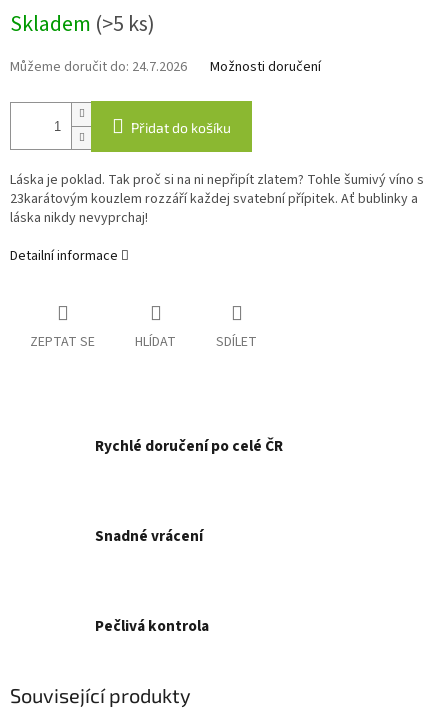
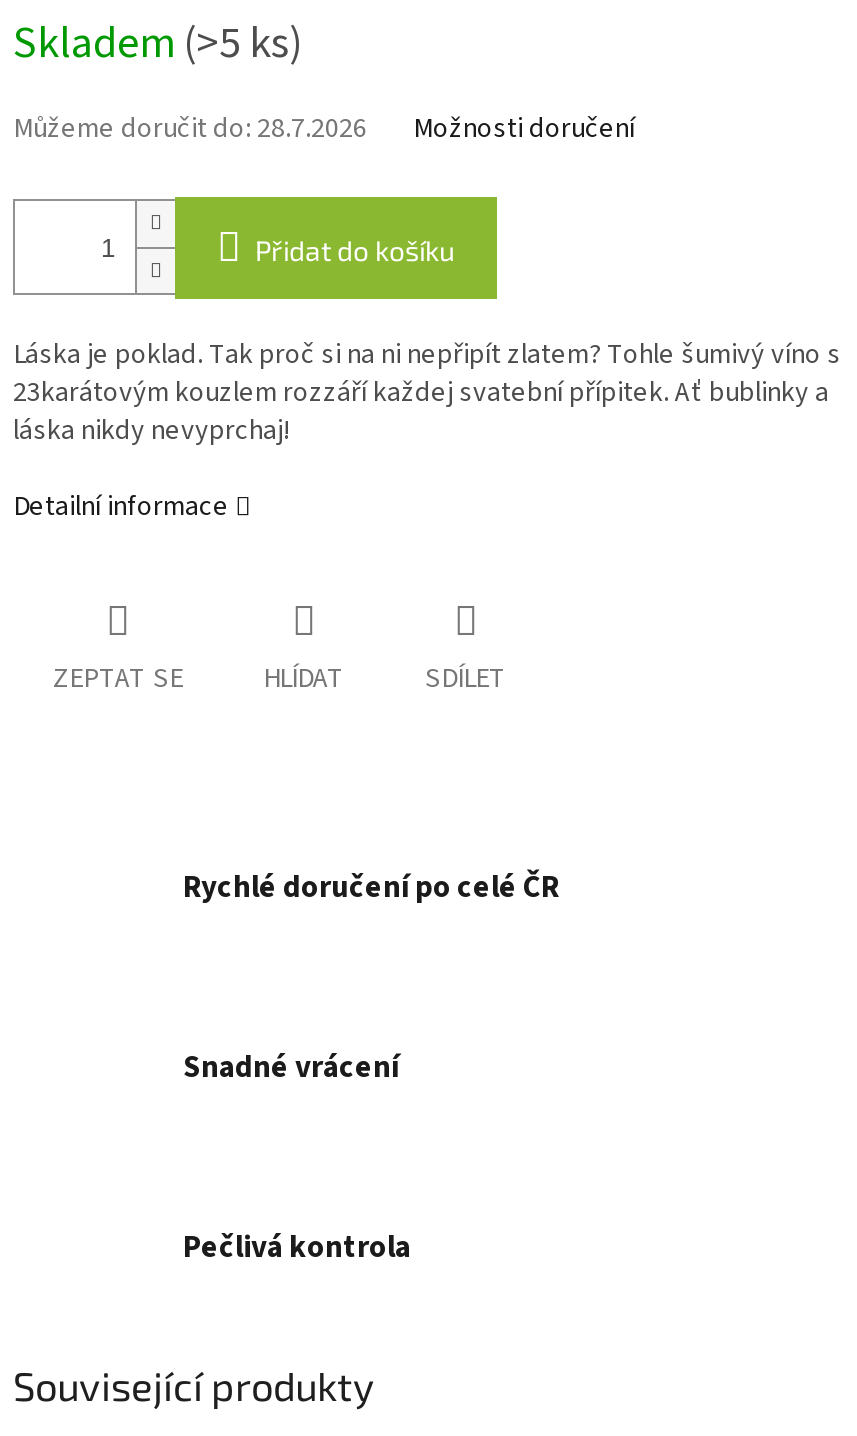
- Můžeme doručit do: 24.7.2026
+ Můžeme doručit do: 28.7.2026
